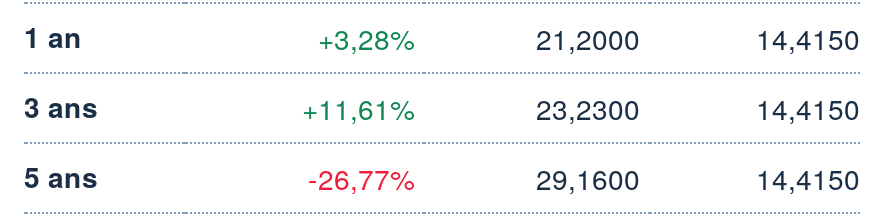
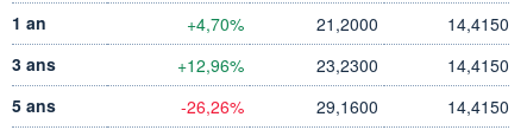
- +3,28%
+ +4,70%

- +11,61%
+ +12,96%

- -26,77%
+ -26,26%
